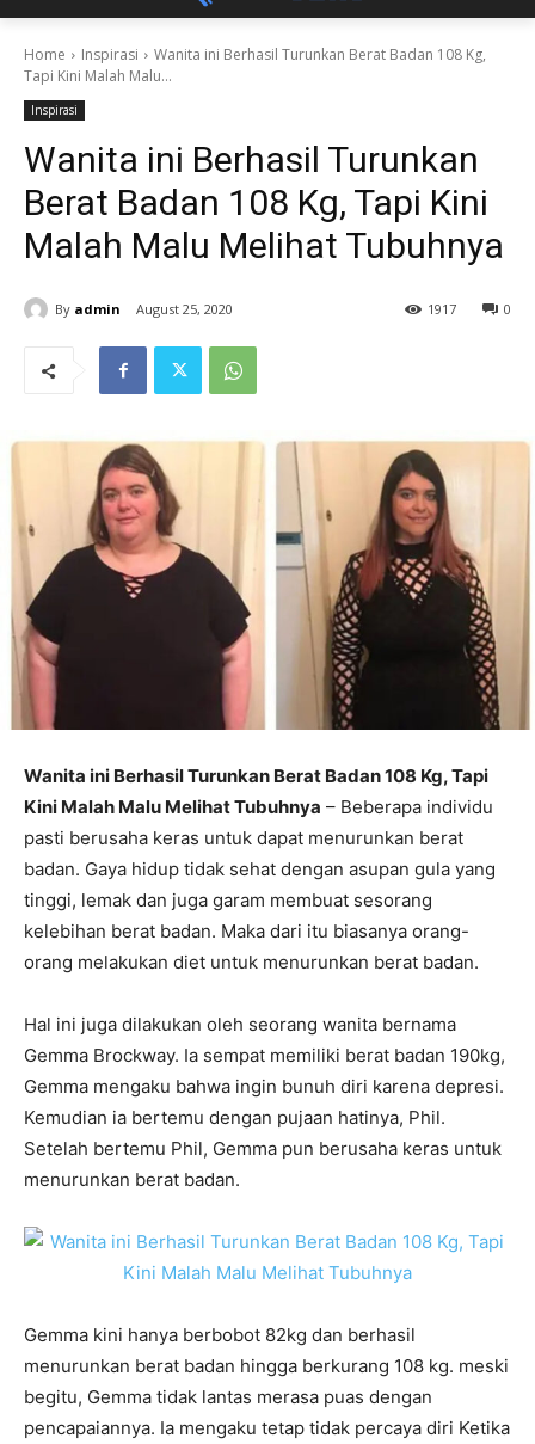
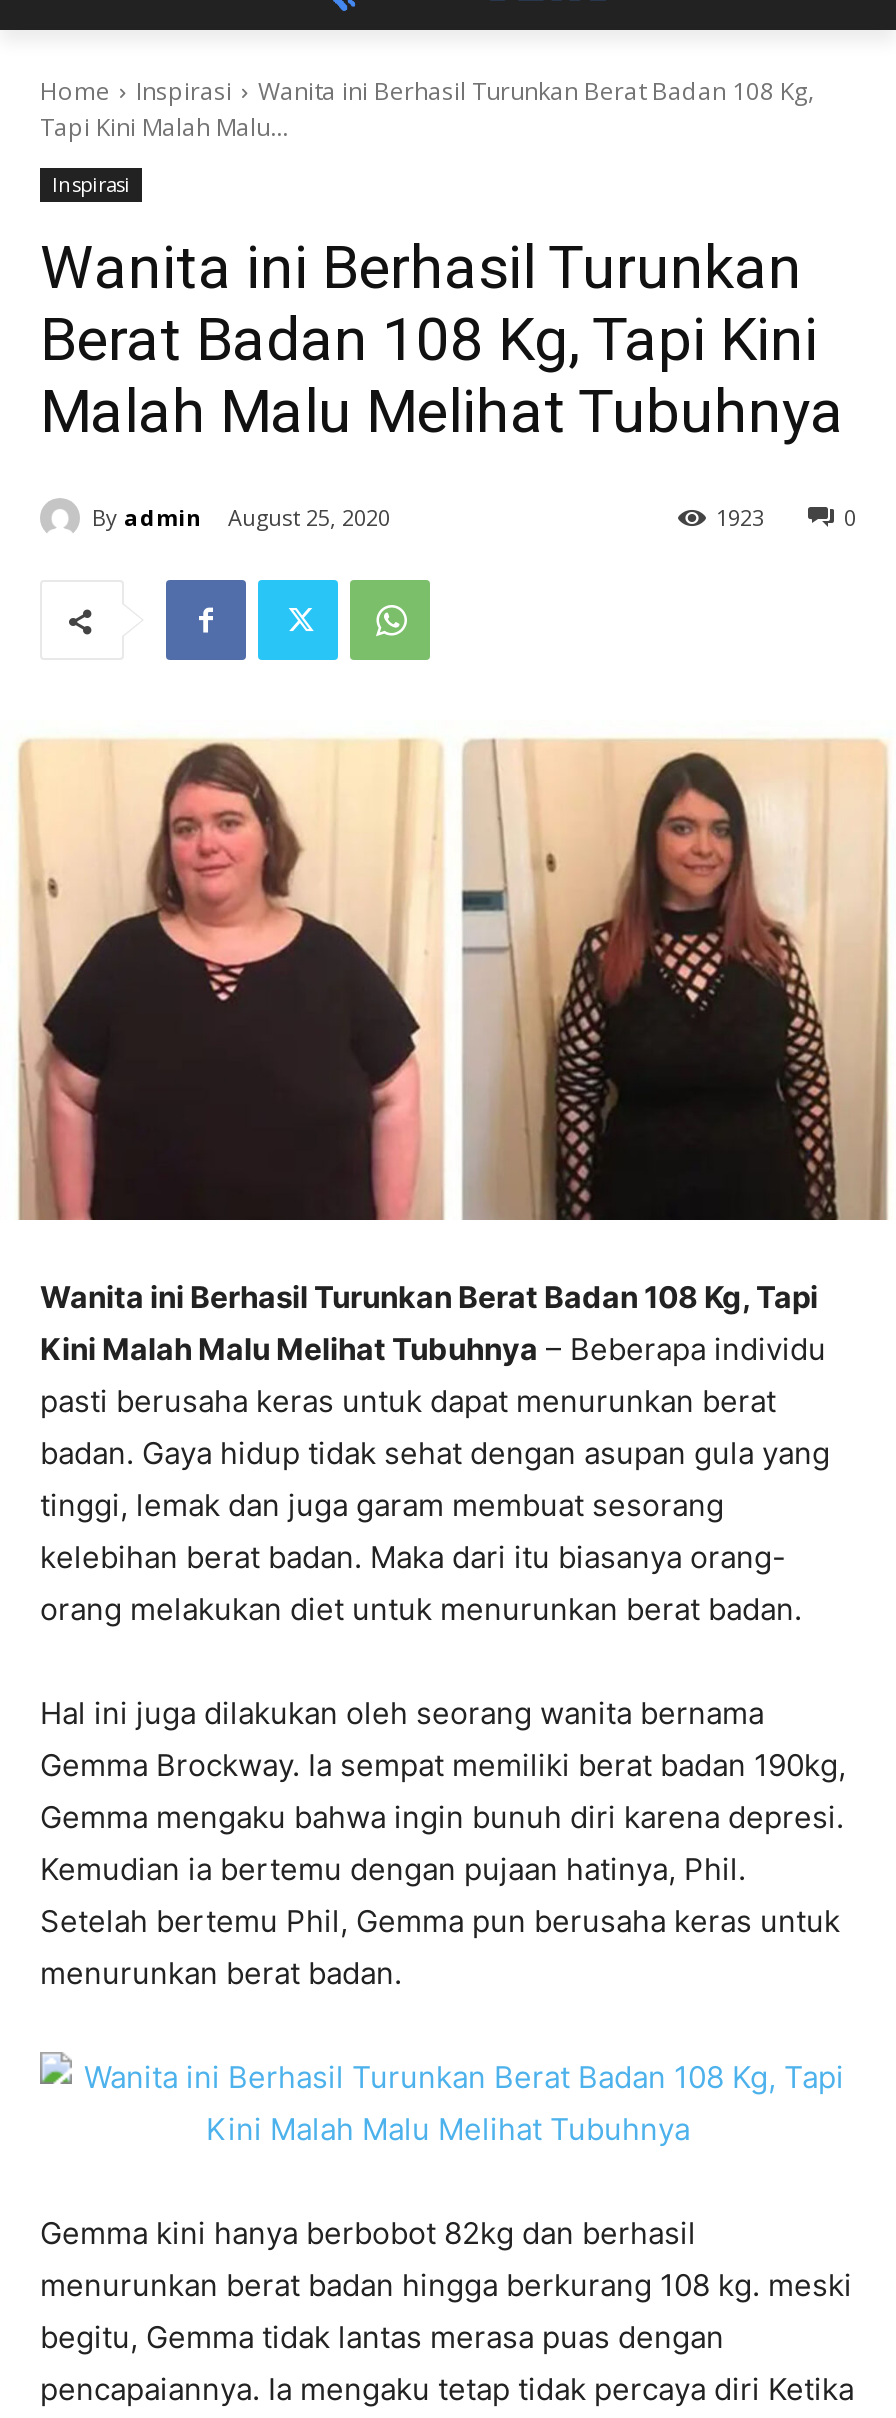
- 1917
+ 1923
